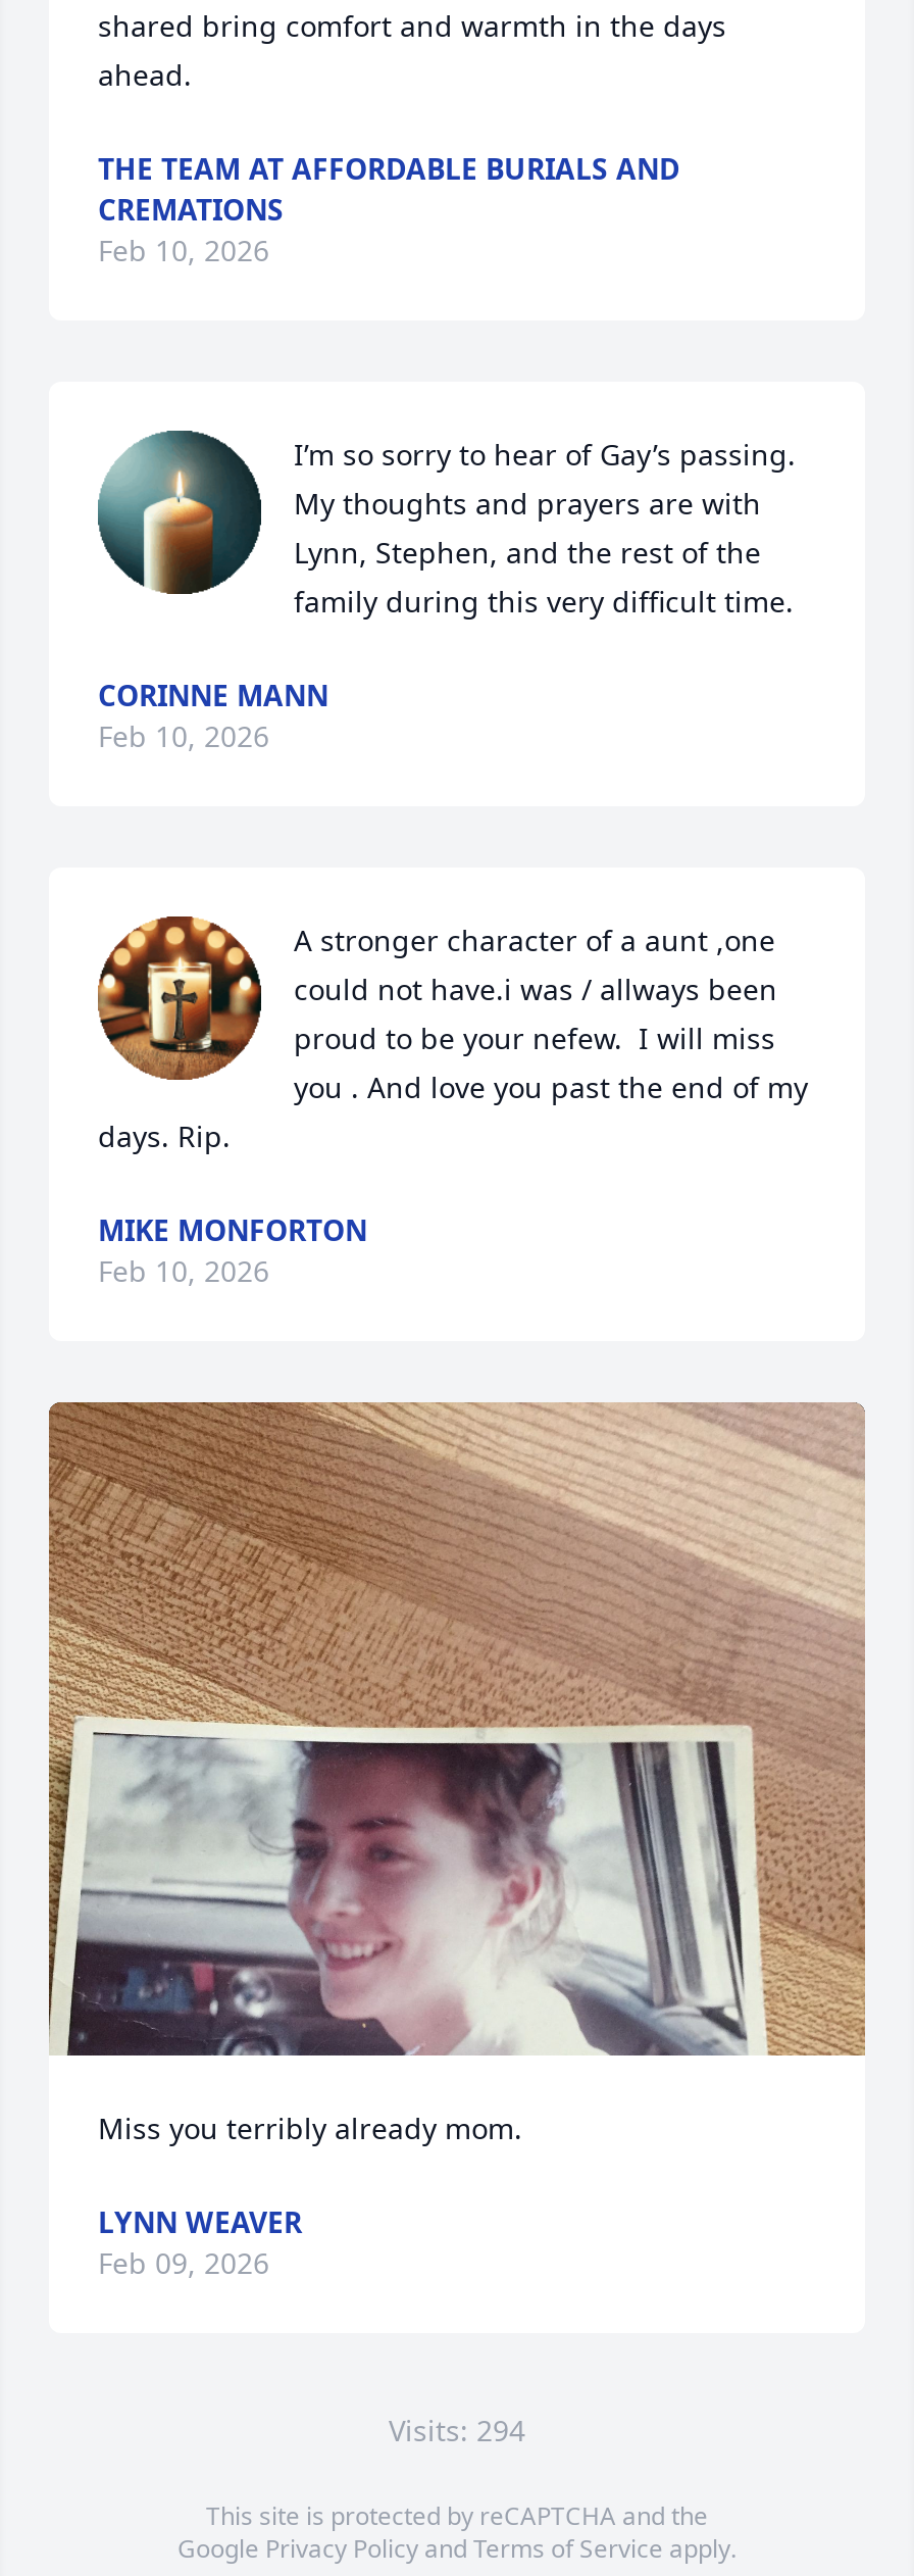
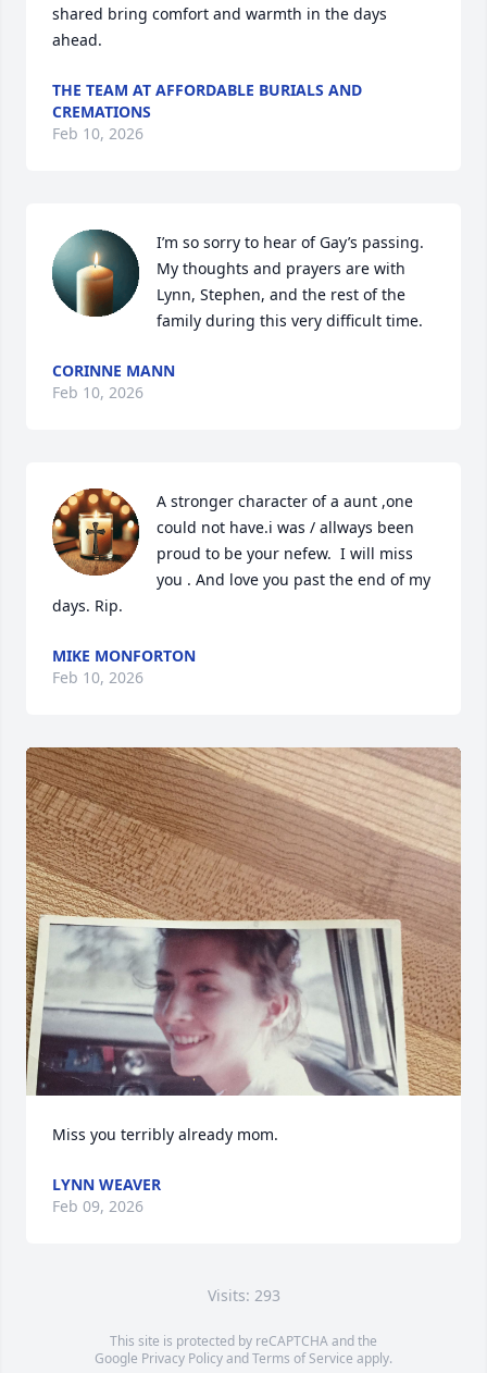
- Visits: 294
+ Visits: 293
